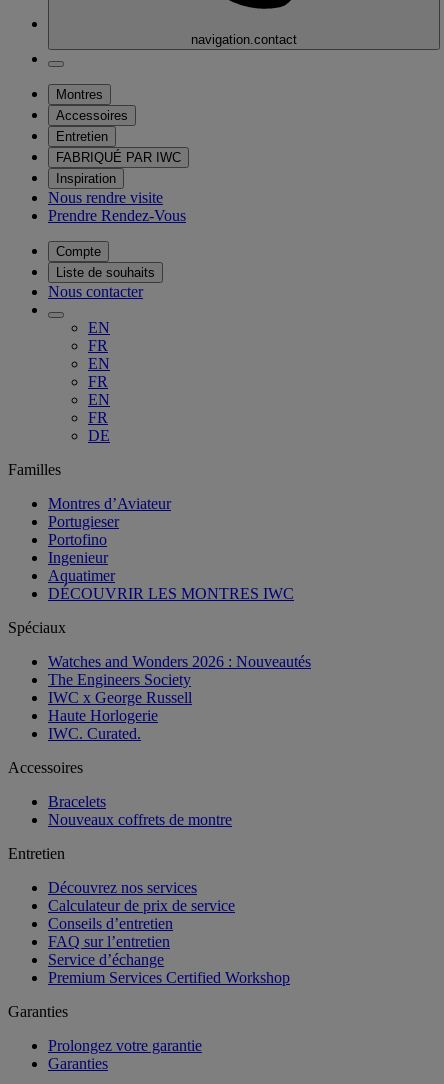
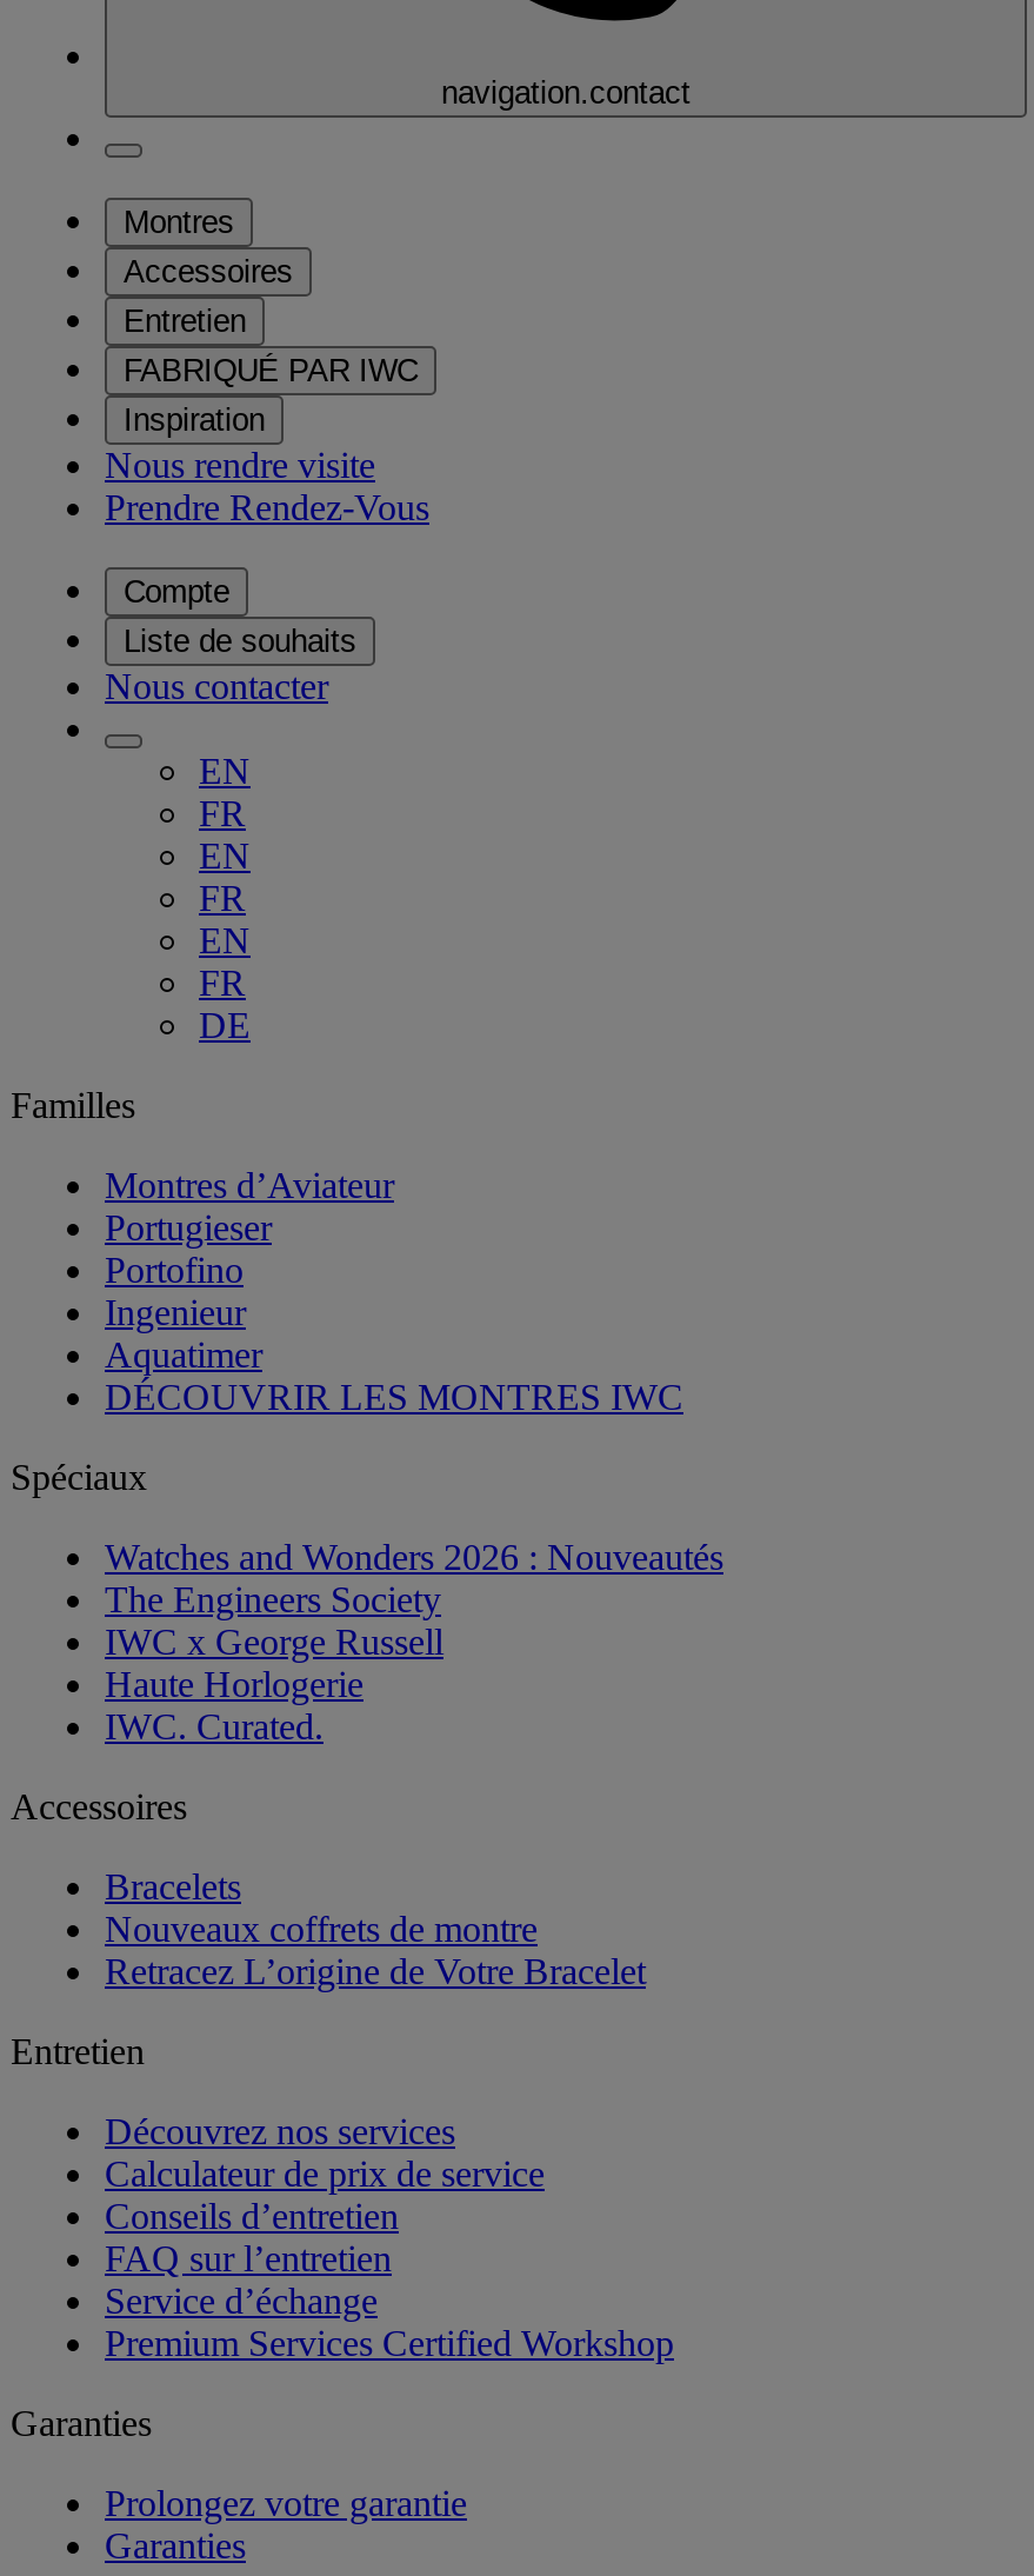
+ Retracez L’origine de Votre Bracelet
